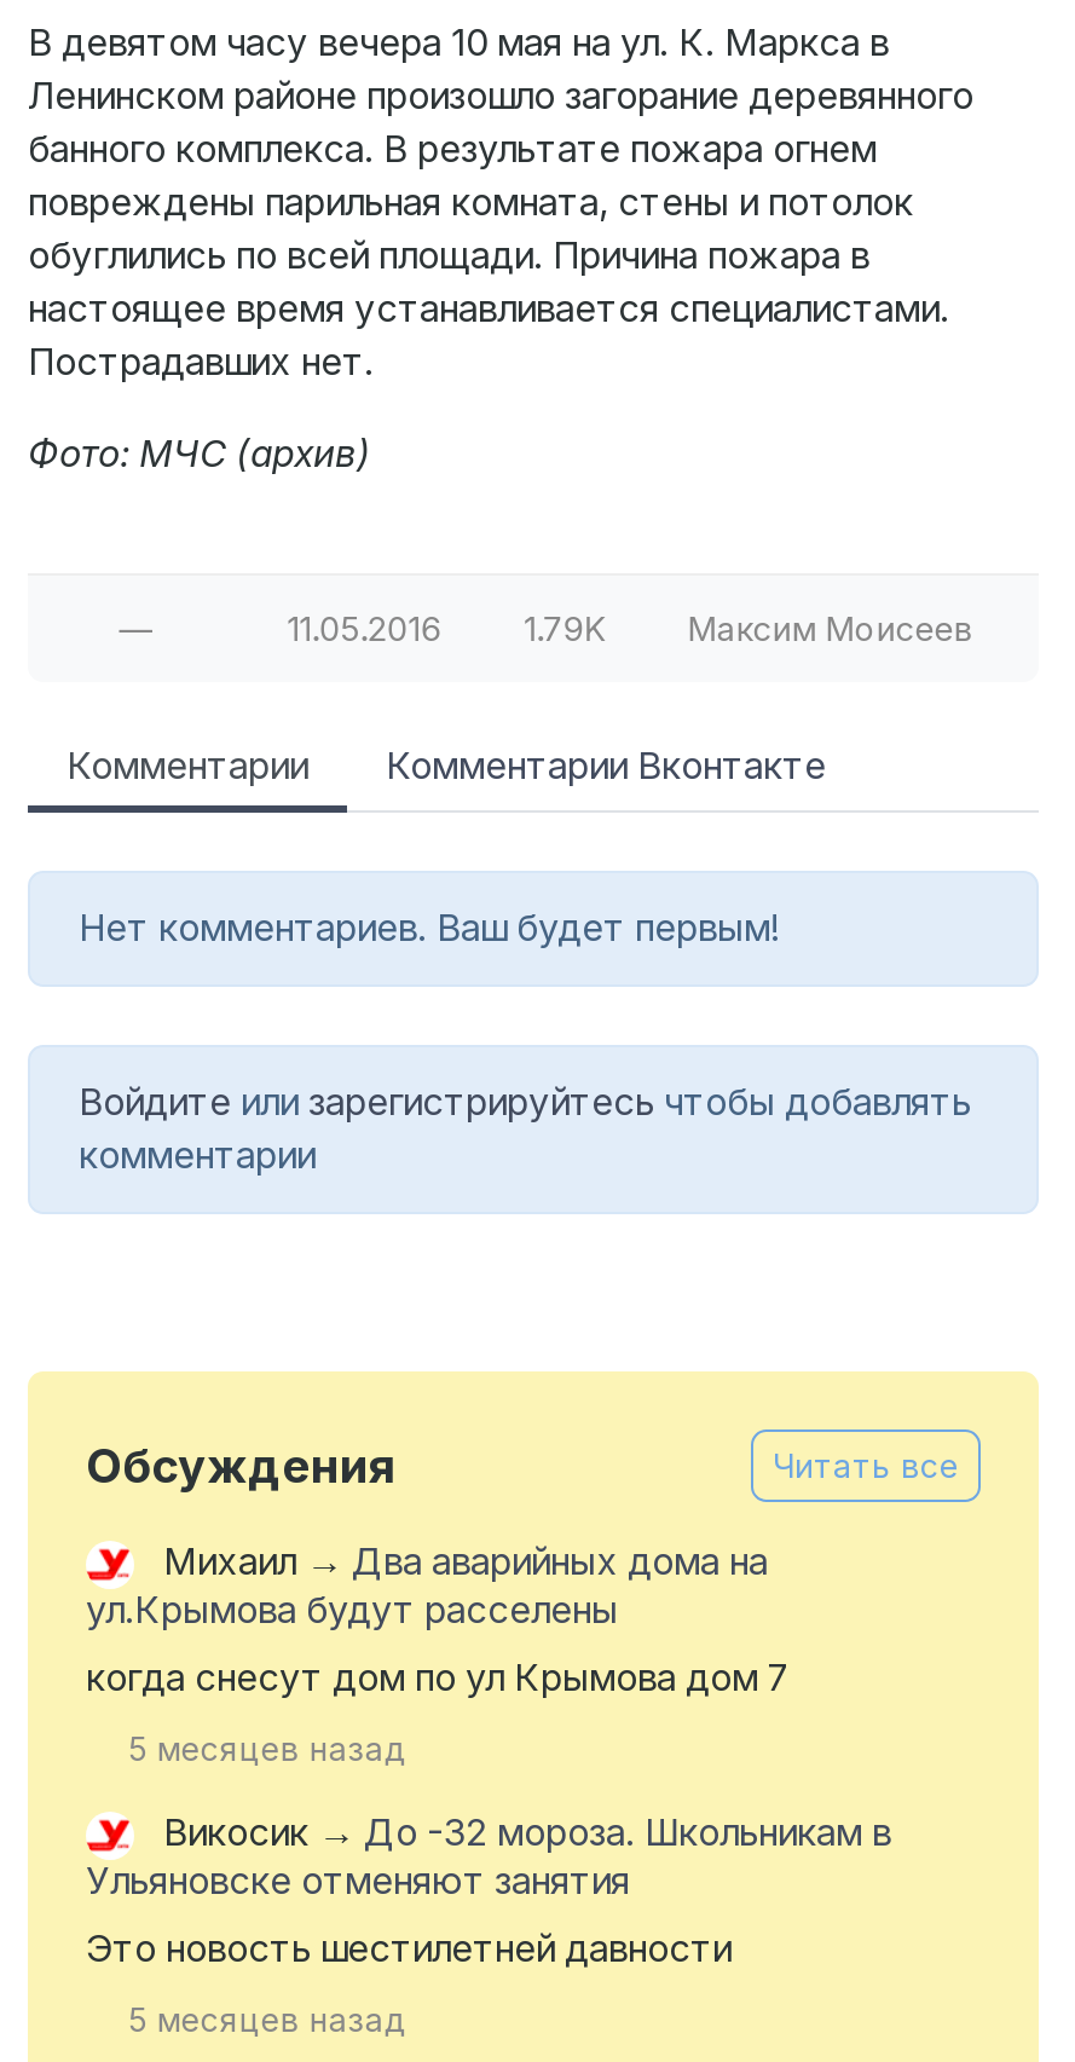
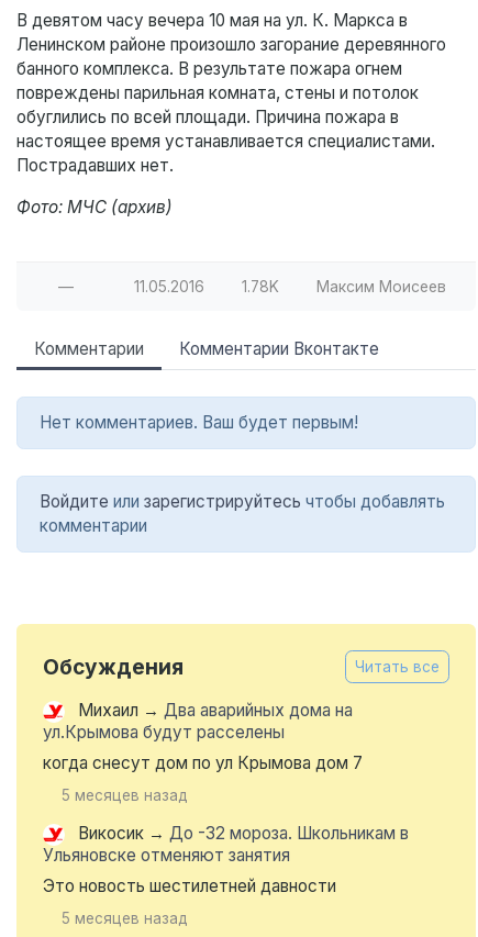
- 11.05.2016 1.79K
+ 11.05.2016 1.78K
